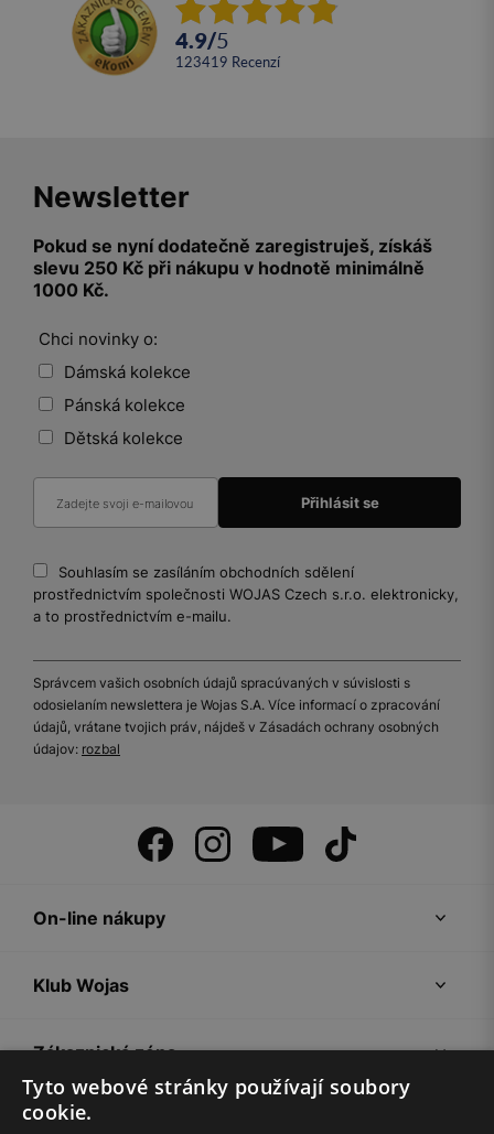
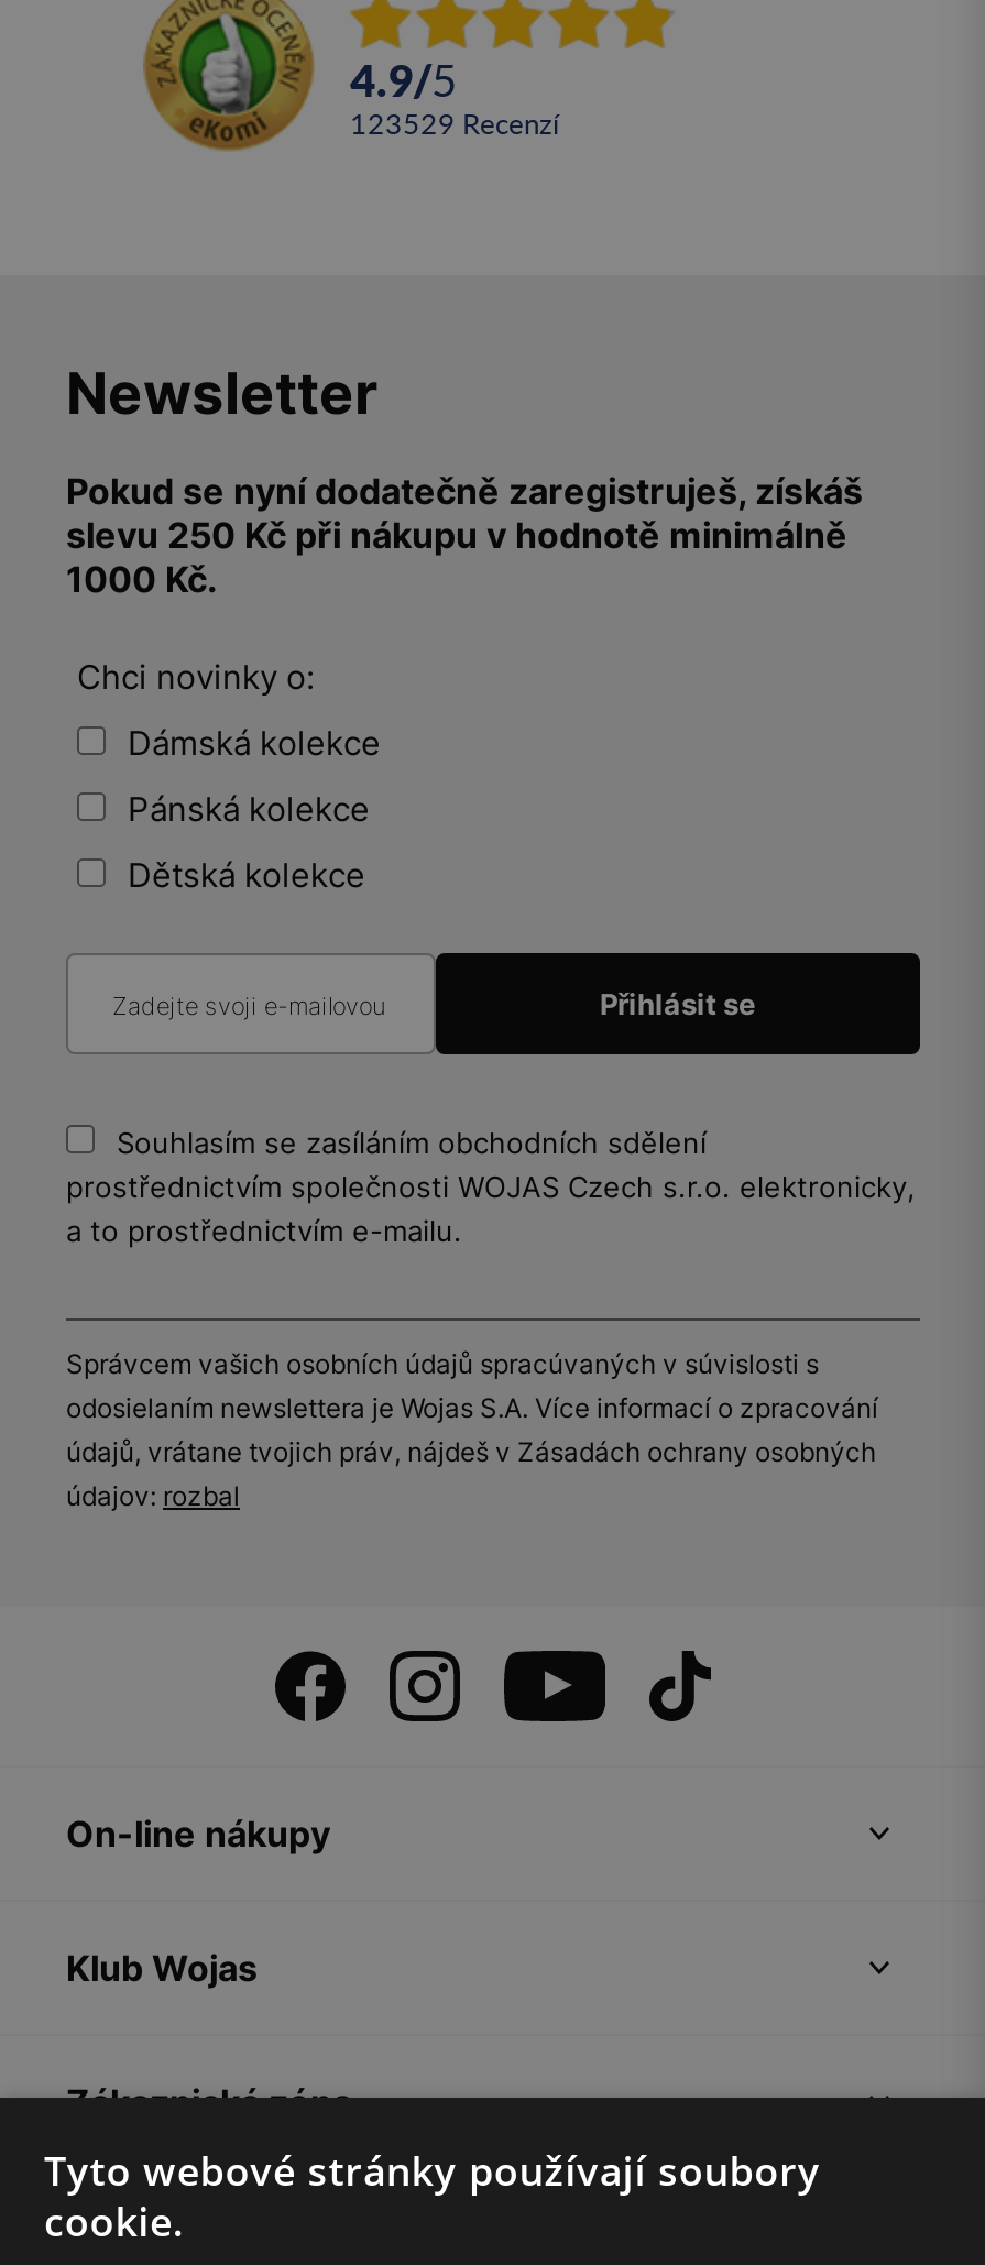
- 123419 recenzí
+ 123529 recenzí
